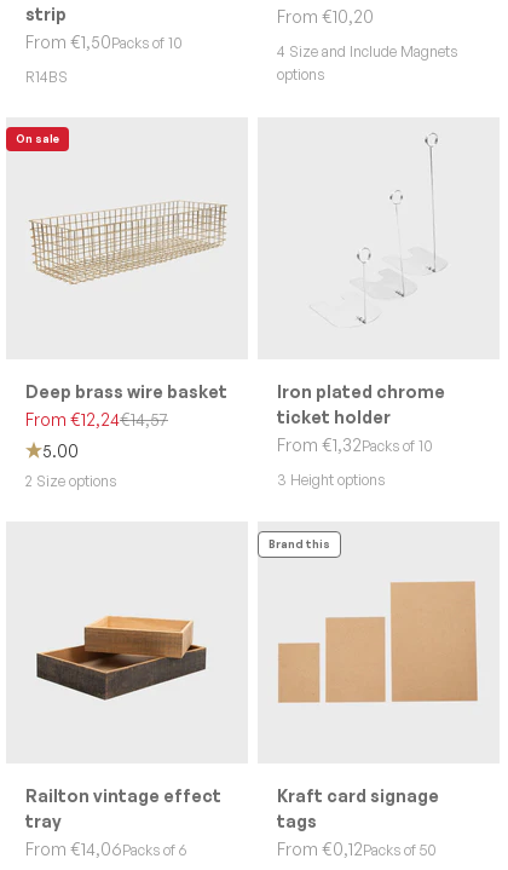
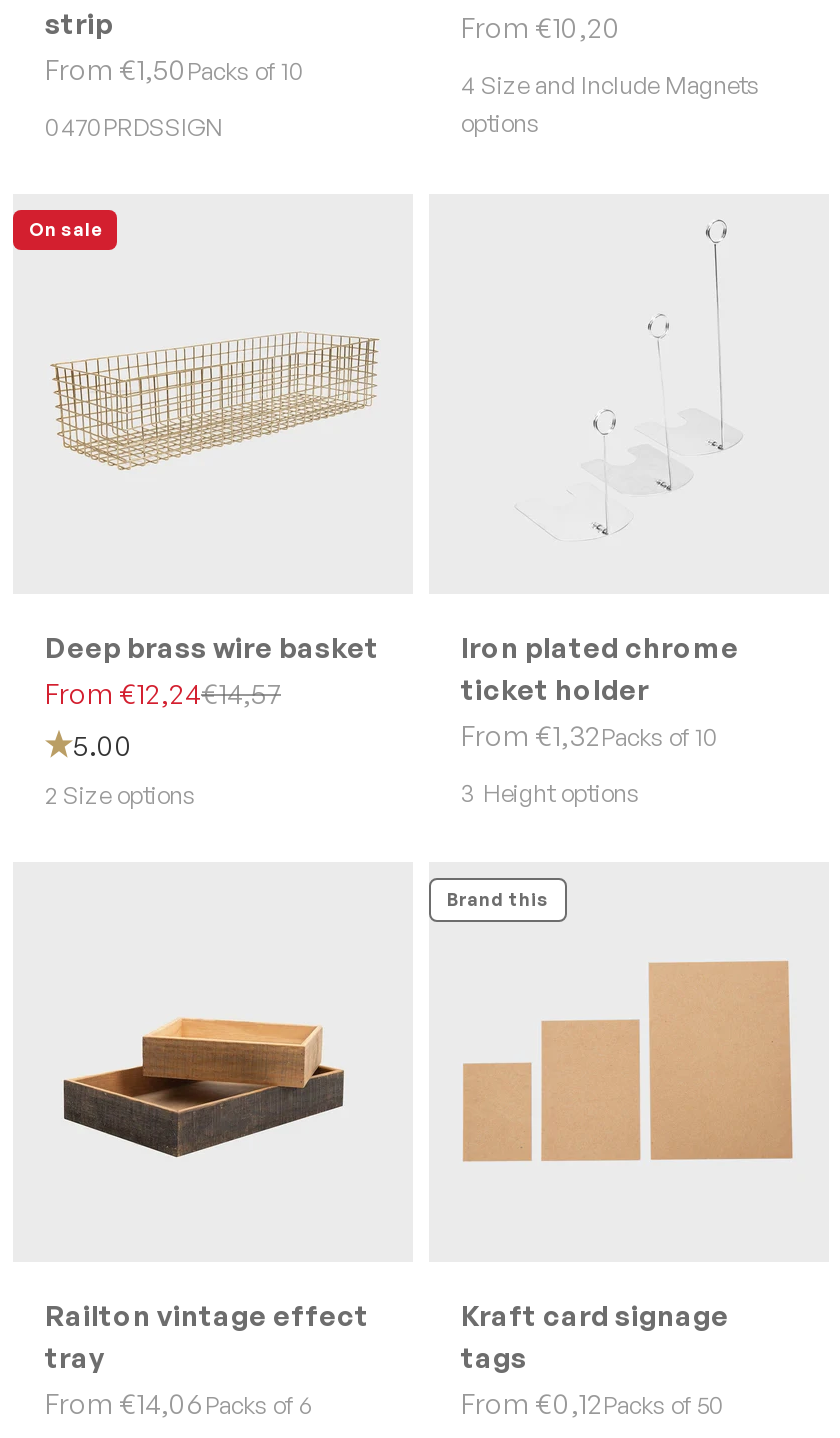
- R14BS
+ 0470PRDSSIGN
